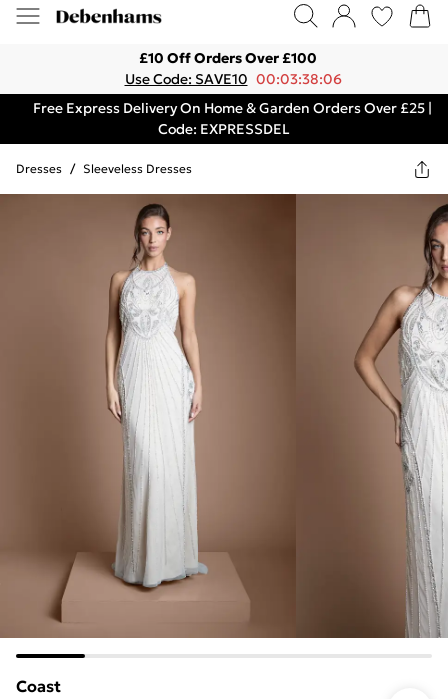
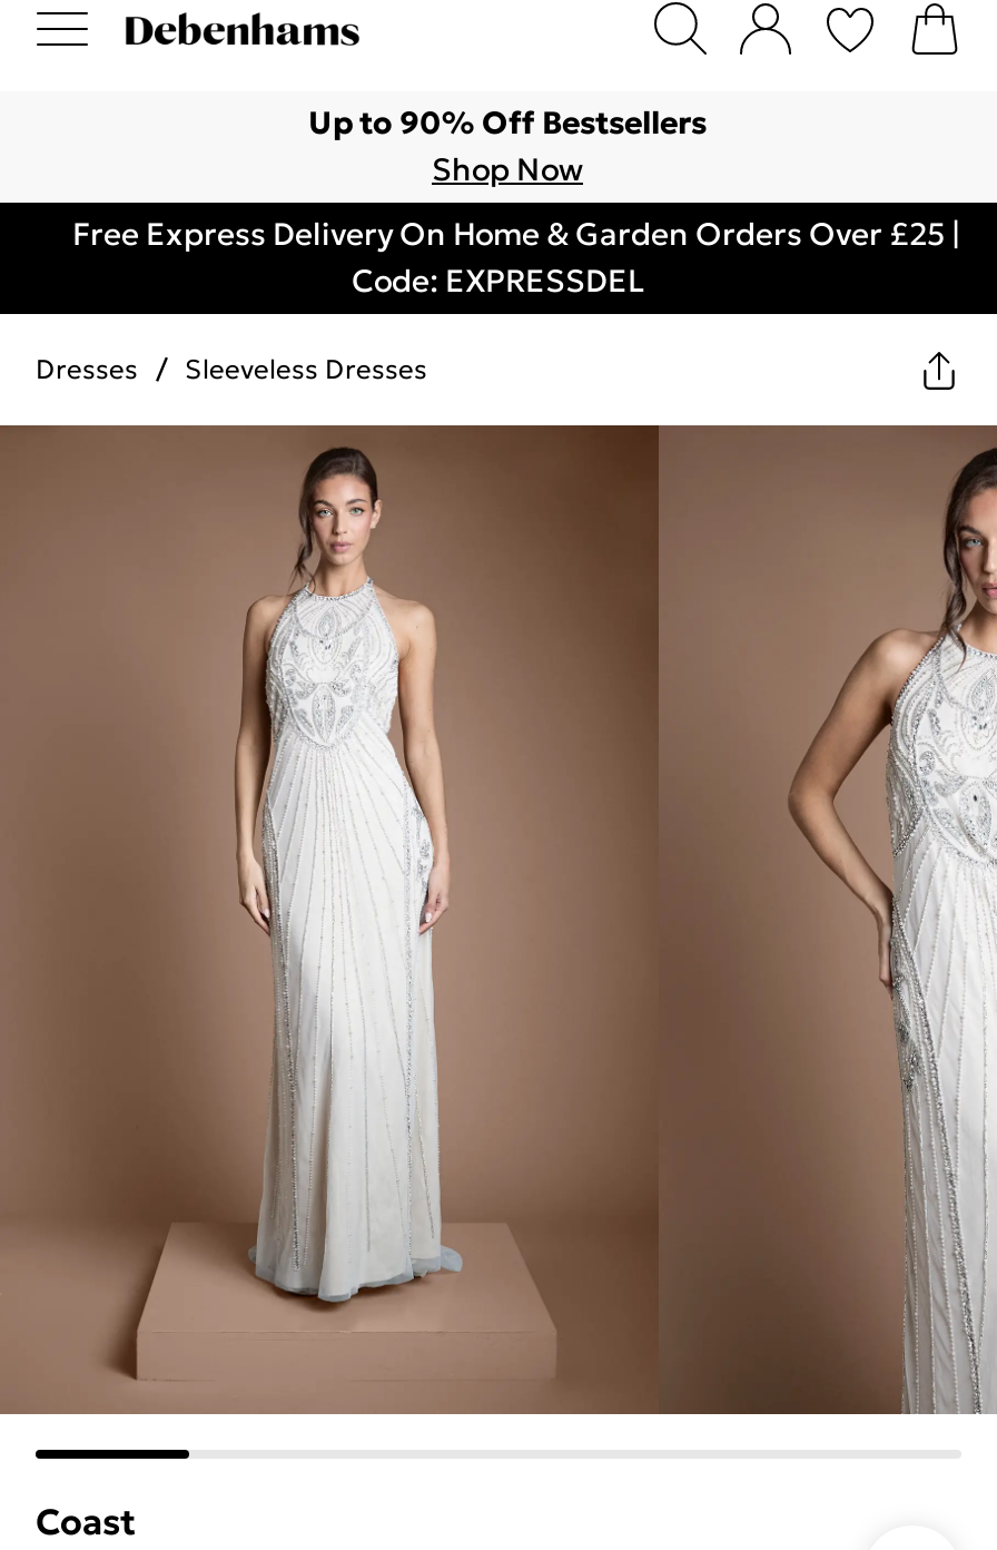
- £10 Off Orders Over £100
- Use Code: SAVE10 00:03:38:06
+ Up to 90% Off Bestsellers
+ Shop Now
